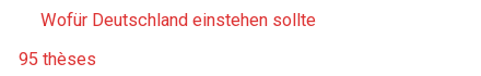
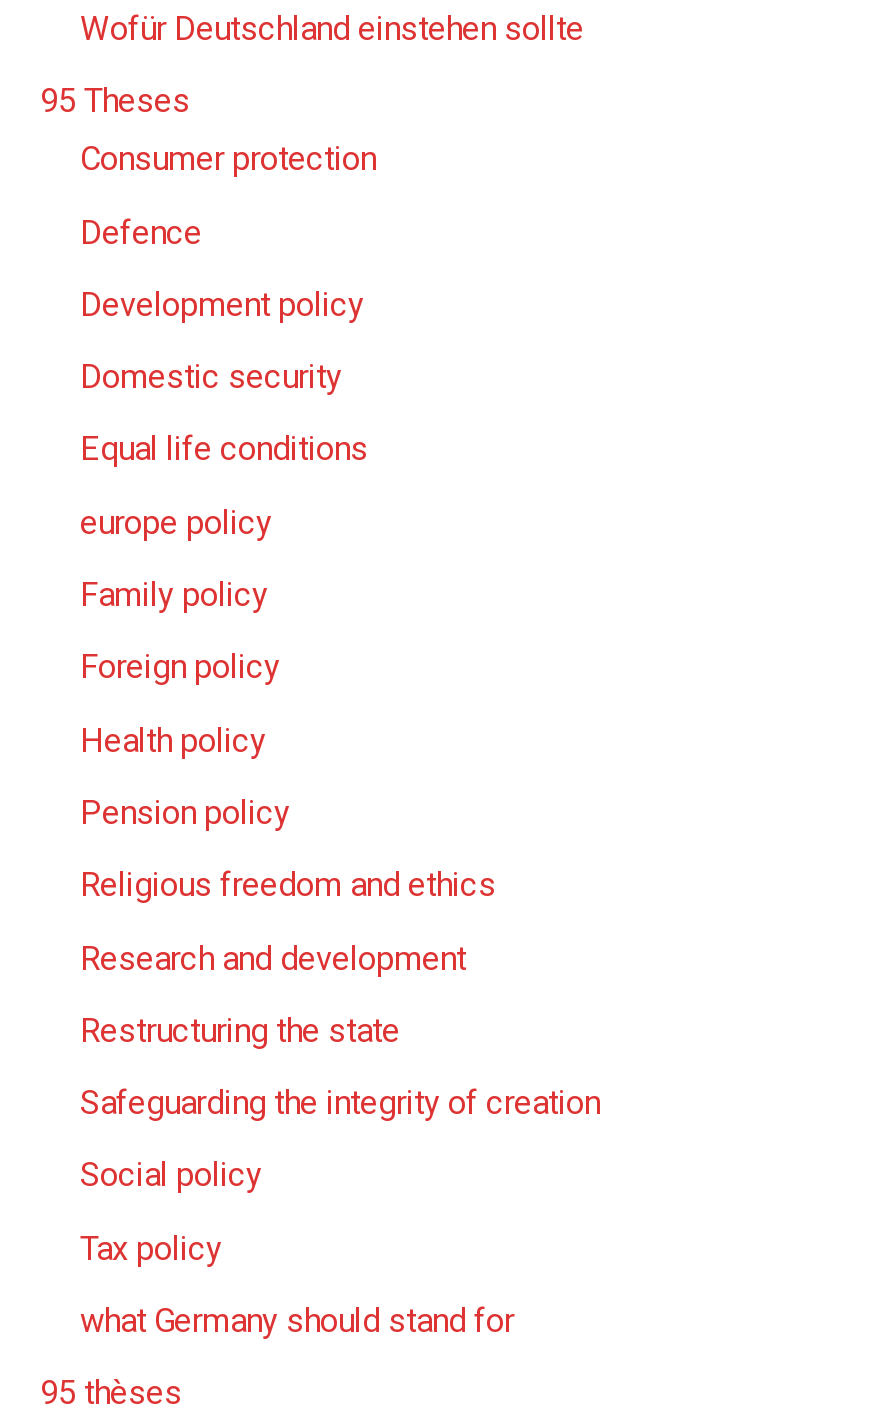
+ 95 Theses
+ Consumer protection
+ Defence
+ Development policy
+ Domestic security
+ Equal life conditions
+ europe policy
+ Family policy
+ Foreign policy
+ Health policy
+ Pension policy
+ Religious freedom and ethics
+ Research and development
+ Restructuring the state
+ Safeguarding the integrity of creation
+ Social policy
+ Tax policy
+ what Germany should stand for
